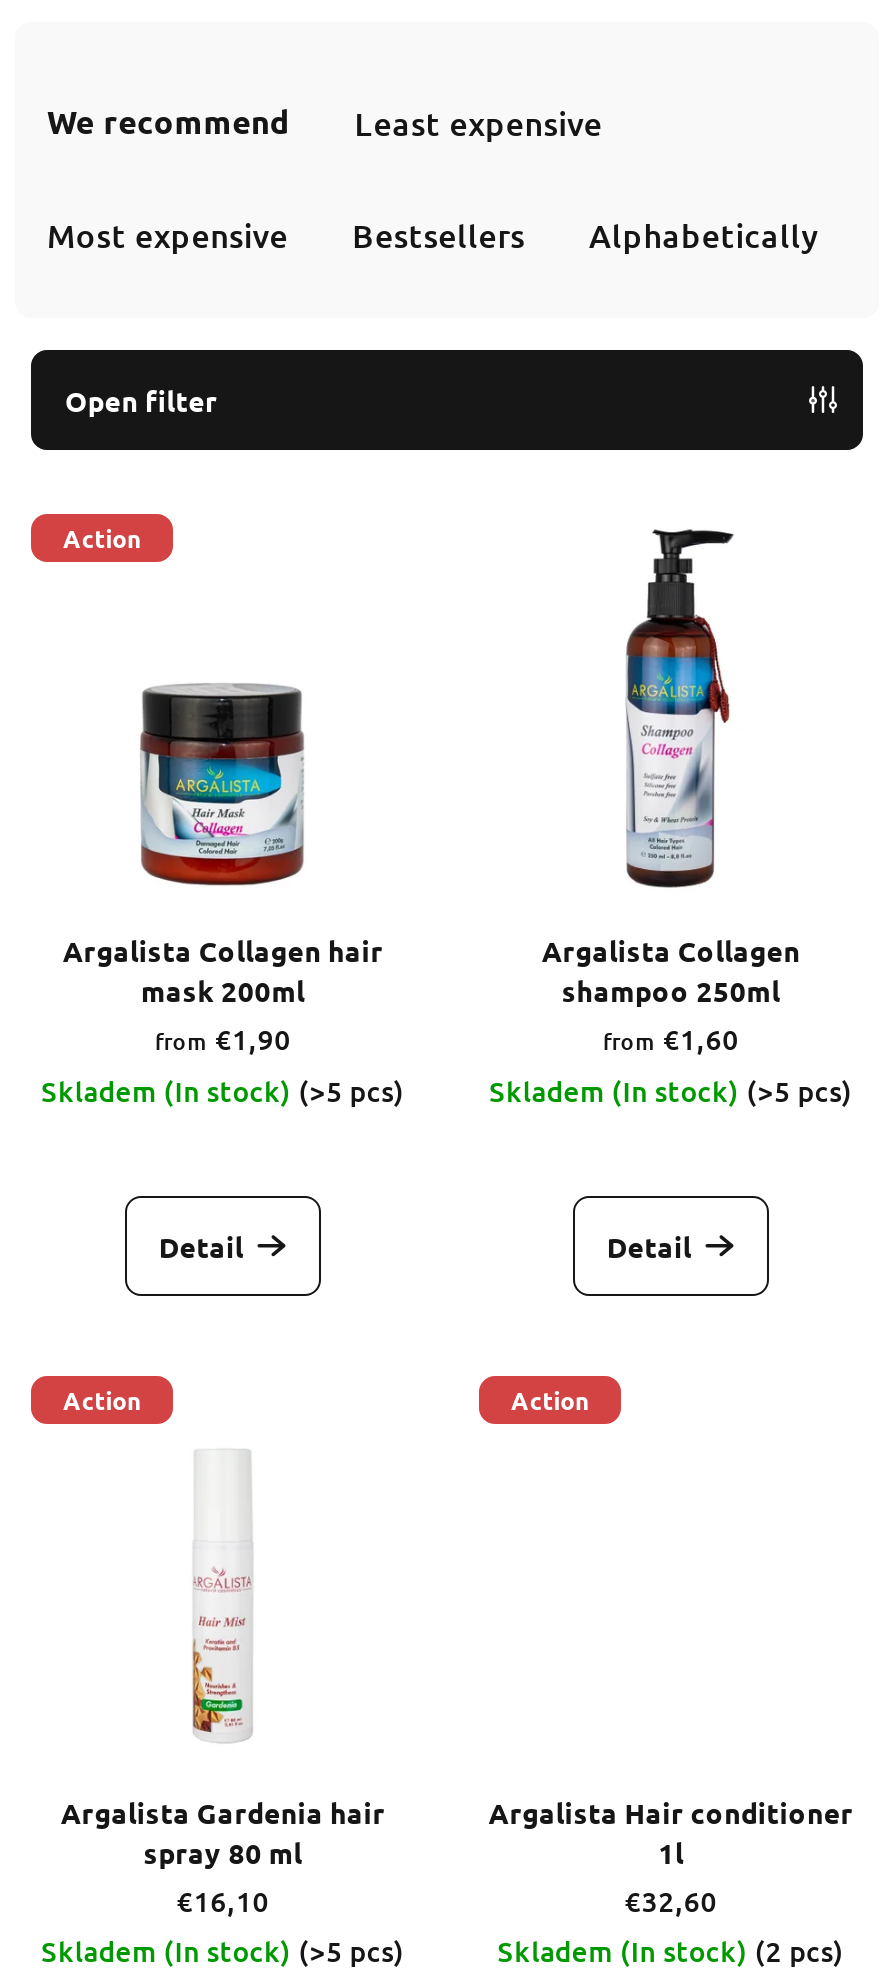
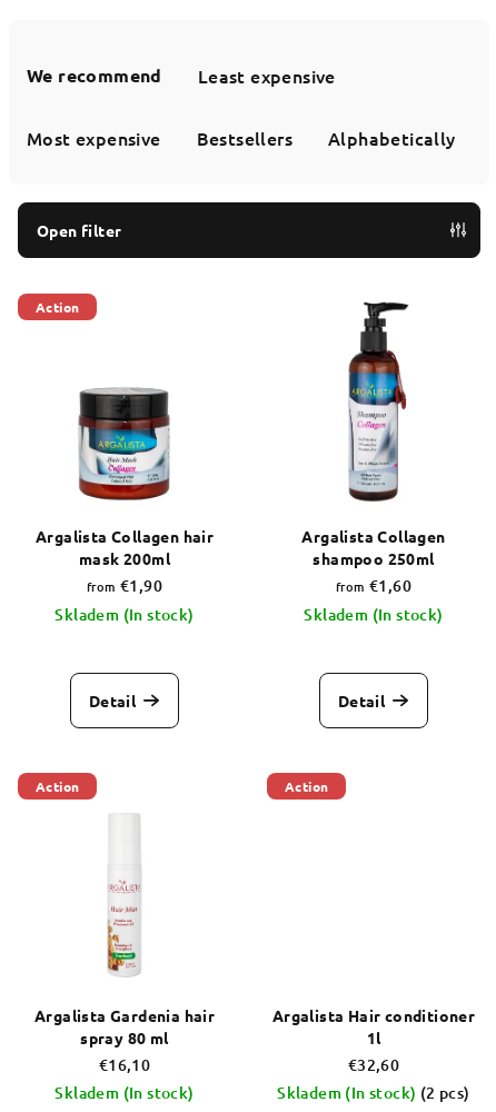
- Skladem (In stock) (>5 pcs)
+ Skladem (In stock)

- Skladem (In stock) (>5 pcs)
+ Skladem (In stock)

- Skladem (In stock) (>5 pcs)
+ Skladem (In stock)
